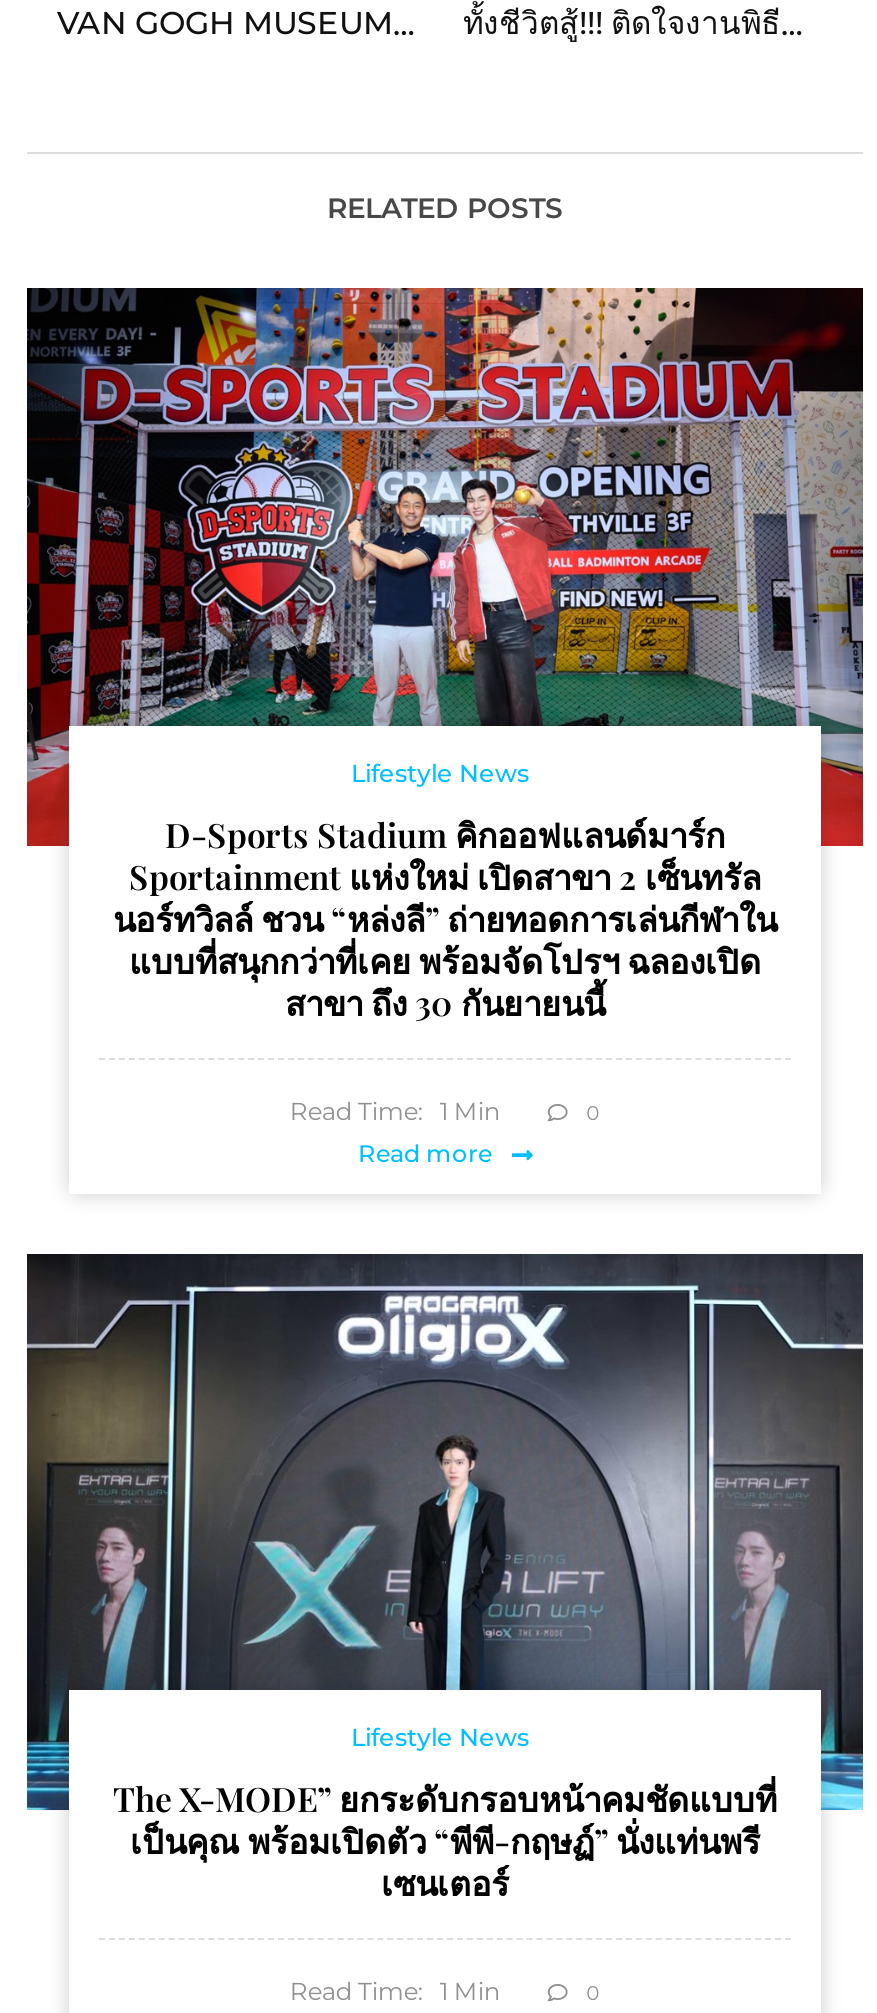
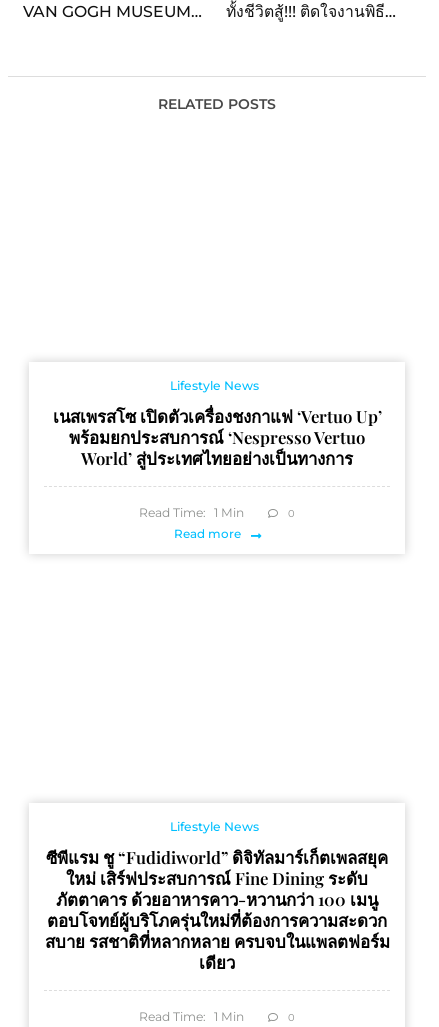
- [image]

- D-Sports Stadium คิกออฟแลนด์มาร์ก
- Sportainment แห่งใหม่ เปิดสาขา 2 เซ็นทรัล
- นอร์ทวิลล์ ชวน “หล่งลี” ถ่ายทอดการเล่นกีฬาใน
- แบบที่สนุกกว่าที่เคย พร้อมจัดโปรฯ ฉลองเปิด
- สาขา ถึง 30 กันยายนนี้
+ เนสเพรสโซ เปิดตัวเครื่องชงกาแฟ ‘Vertuo Up’
+ พร้อมยกประสบการณ์ ‘Nespresso Vertuo
+ World’ สู่ประเทศไทยอย่างเป็นทางการ

moved up: Read Time: 1 Min | Read more | Lifestyle News

- [image]

- The X-MODE” ยกระดับกรอบหน้าคมชัดแบบที่
- เป็นคุณ พร้อมเปิดตัว “พีพี-กฤษฏ์” นั่งแท่นพรี
- เซนเตอร์
+ ซีพีแรม ชู “Fudidiworld” ดิจิทัลมาร์เก็ตเพลสยุค
+ ใหม่ เสิร์ฟประสบการณ์ Fine Dining ระดับ
+ ภัตตาคาร ด้วยอาหารคาว-หวานกว่า 100 เมนู
+ ตอบโจทย์ผู้บริโภครุ่นใหม่ที่ต้องการความสะดวก
+ สบาย รสชาติที่หลากหลาย ครบจบในแพลตฟอร์ม
+ เดียว
